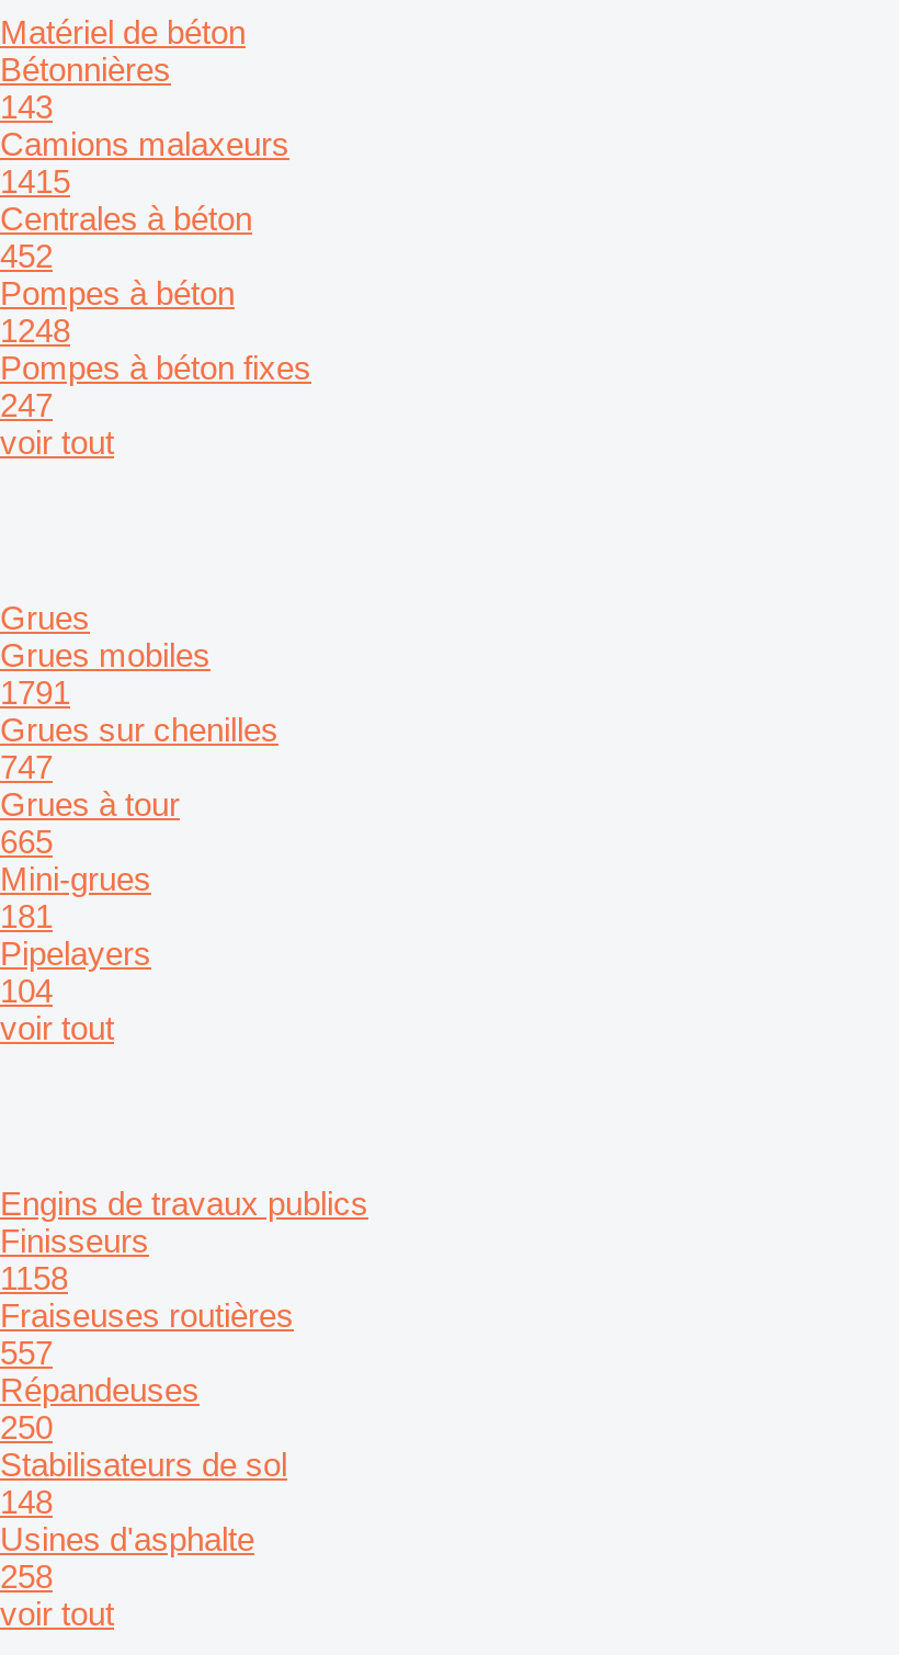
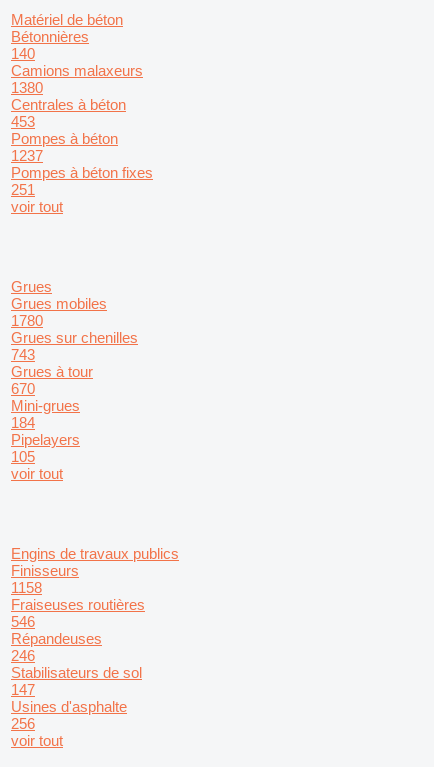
- 143
+ 140

- 1415
+ 1380

- 452
+ 453

- 1248
+ 1237

- 247
+ 251

- 1791
+ 1780

- 747
+ 743

- 665
+ 670

- 181
+ 184

- 104
+ 105

- 557
+ 546

- 250
+ 246

- 148
+ 147

- 258
+ 256
